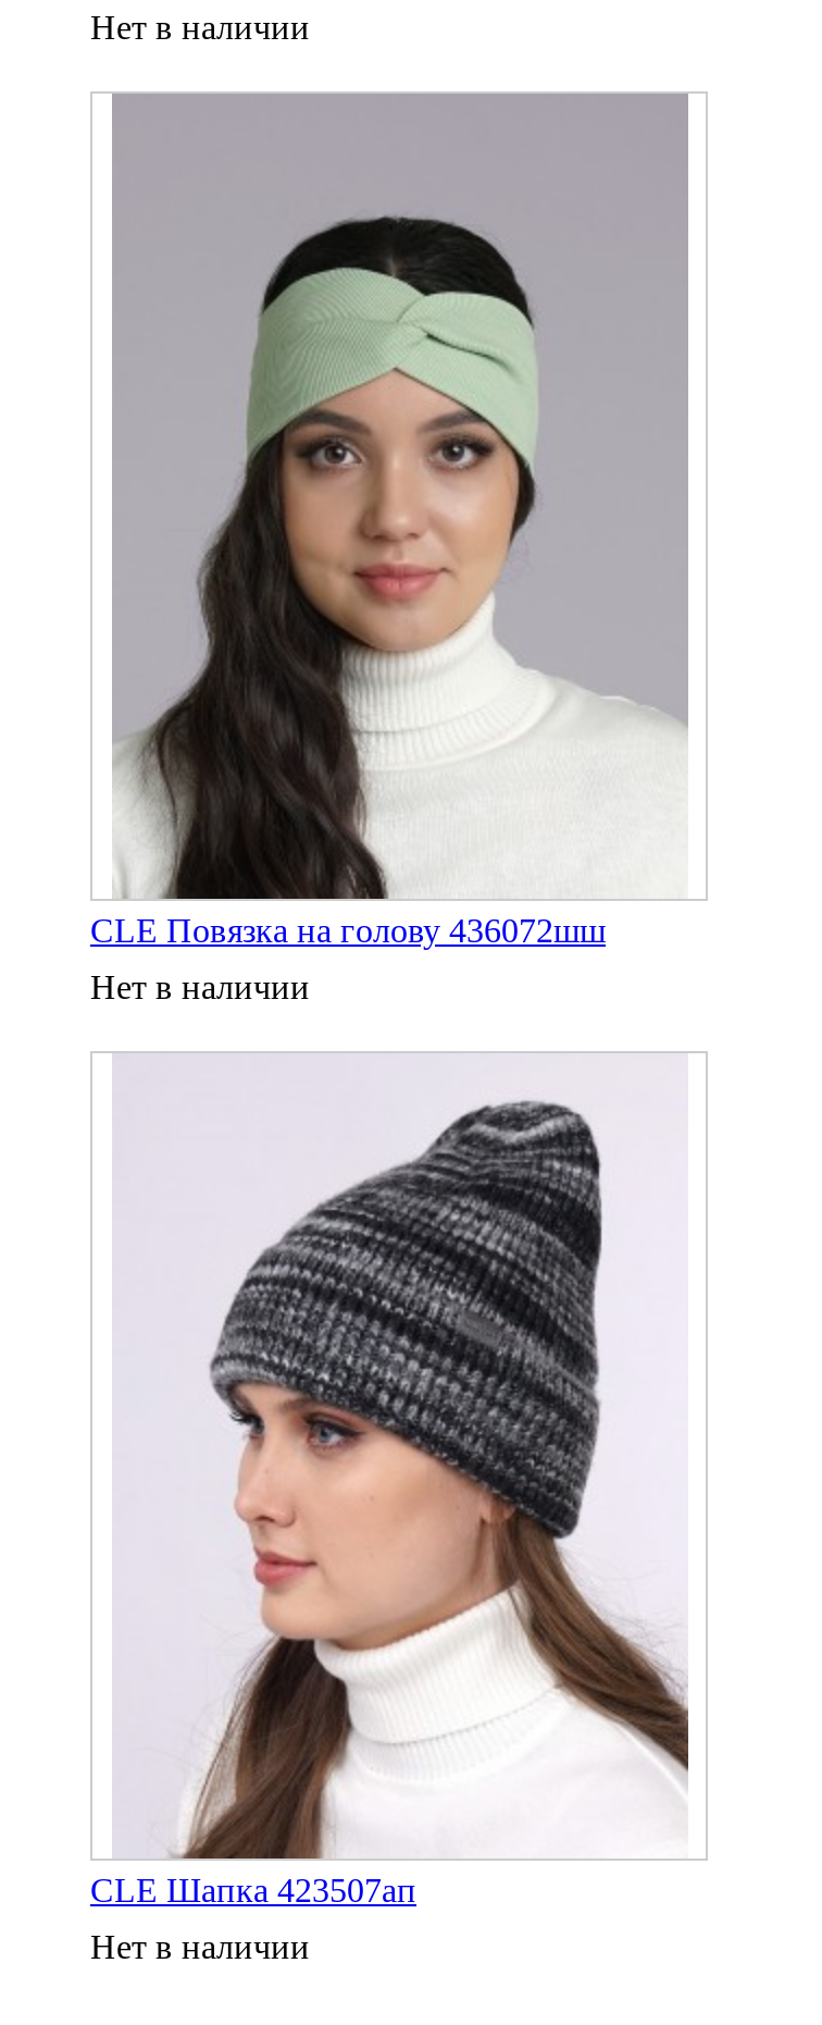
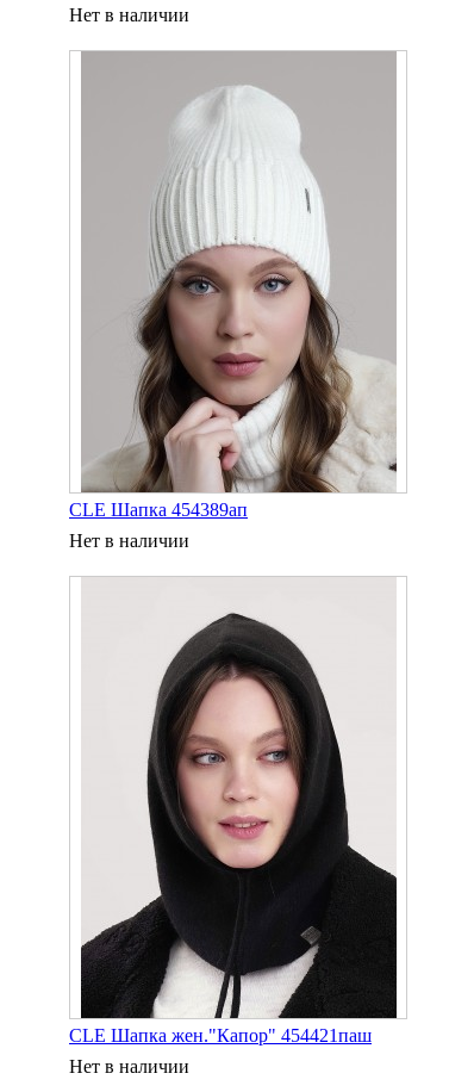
- [image]
- CLE Повязка на голову 436072шш
+ [image]
+ CLE Шапка 454389ап

- [image]
- CLE Шапка 423507ап
+ [image]
+ CLE Шапка жен."Капор" 454421паш
